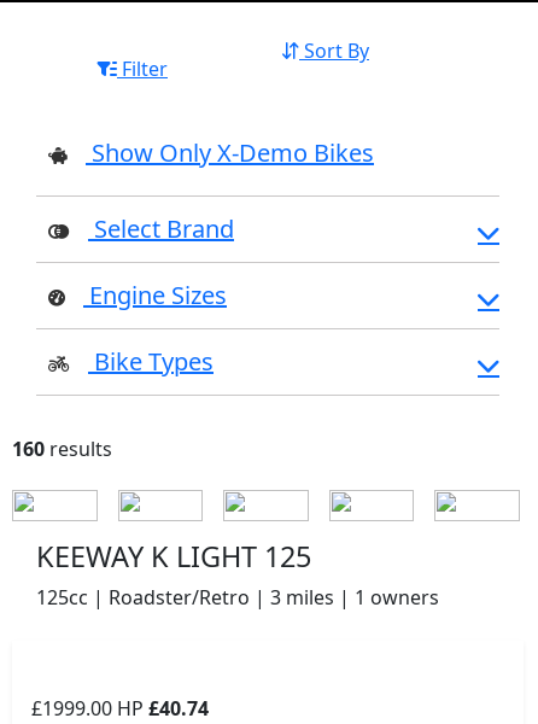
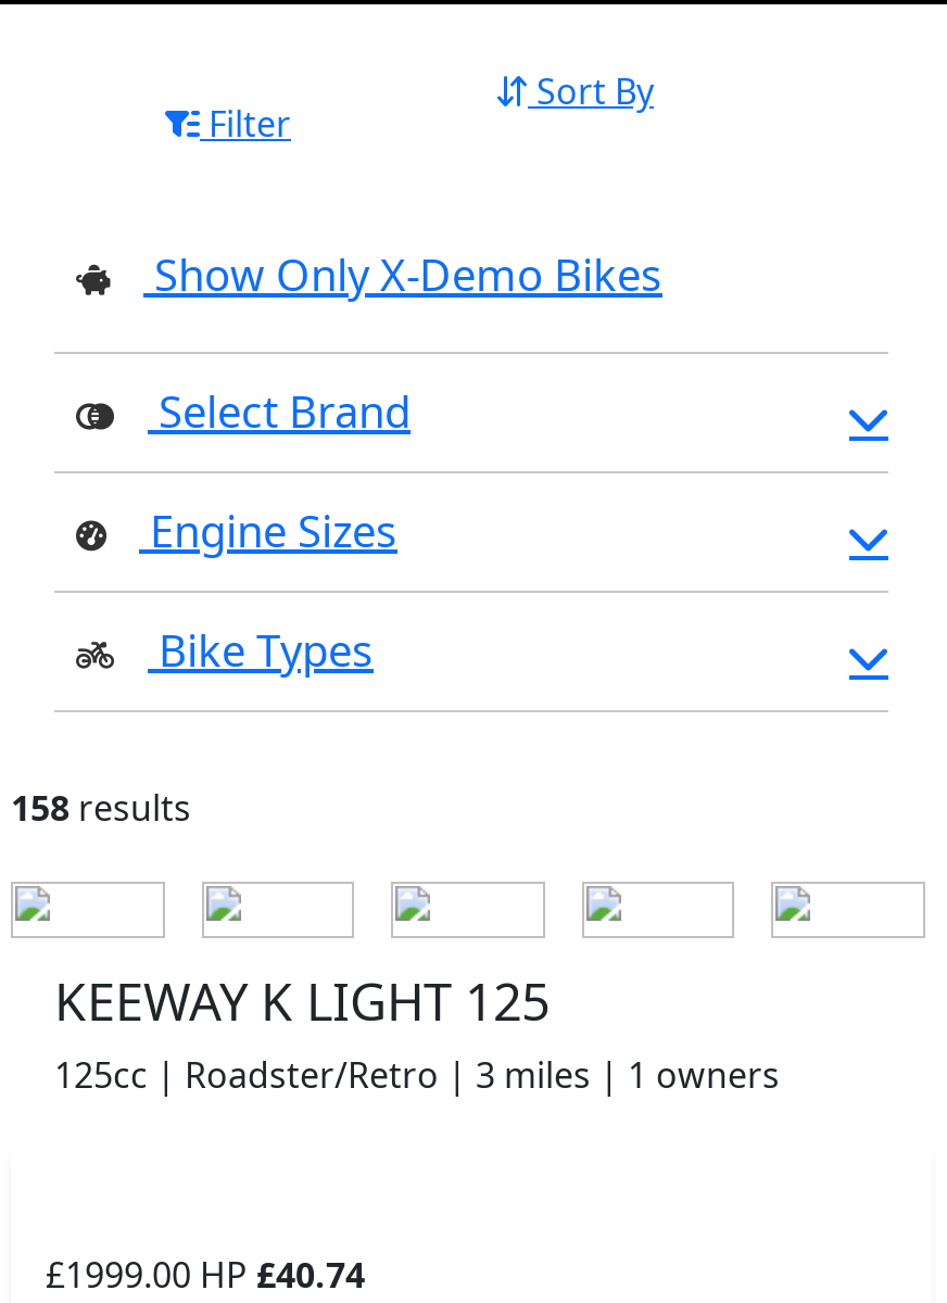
- 160 results
+ 158 results
